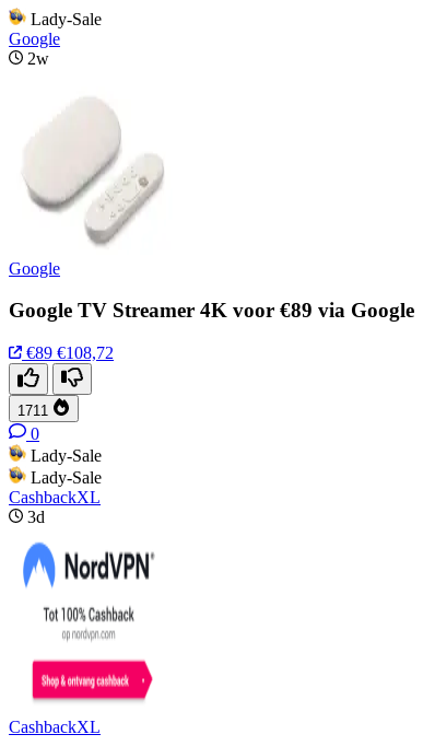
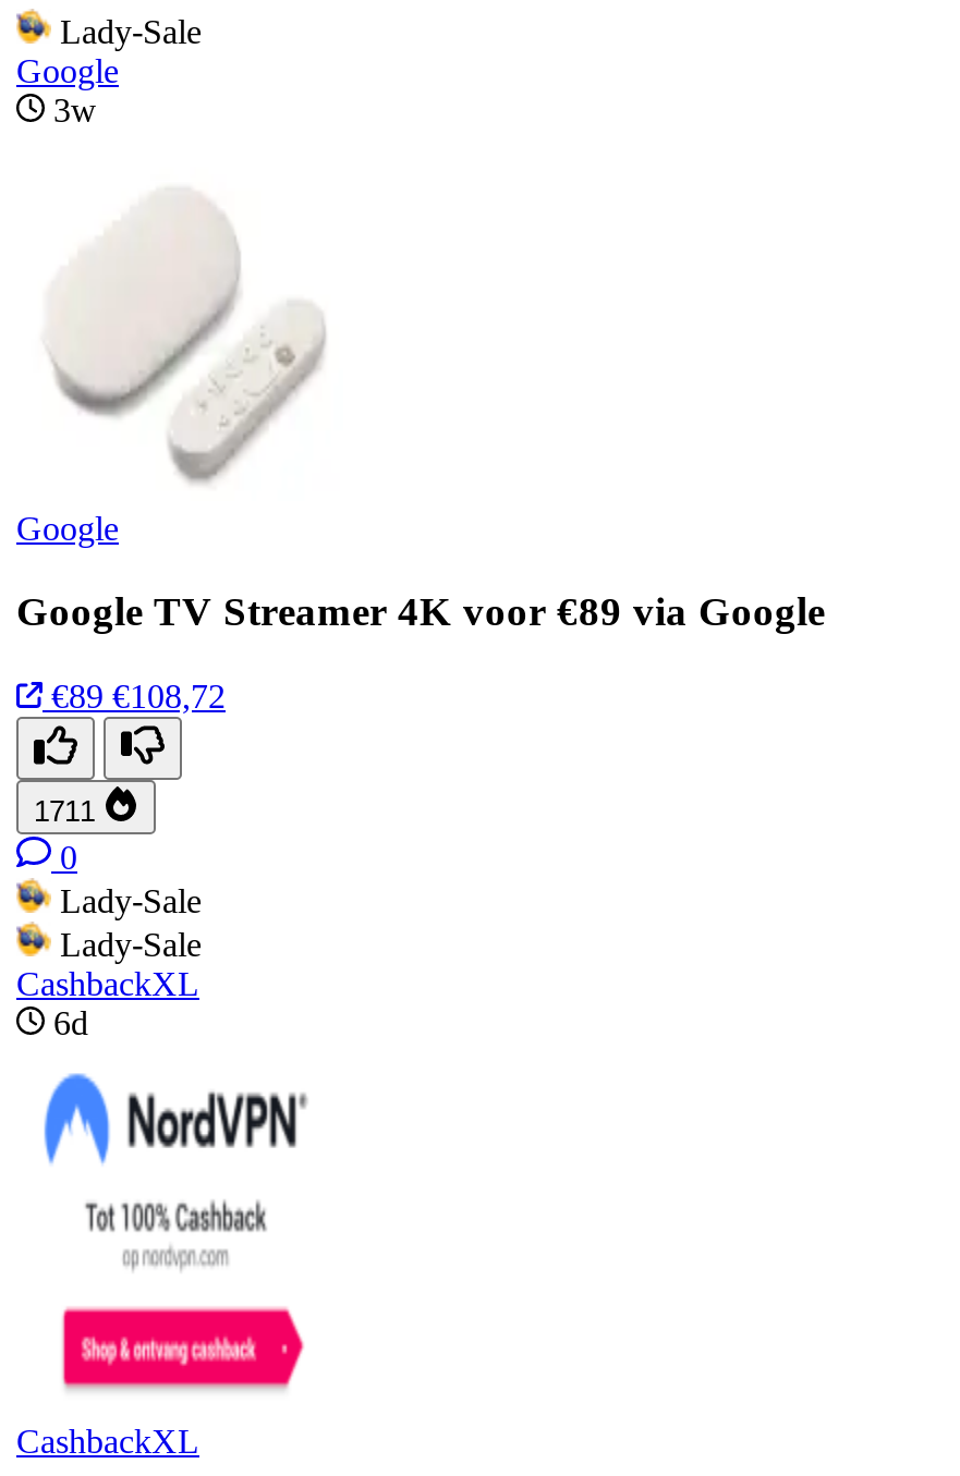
- 2w
+ 3w

- 3d
+ 6d
